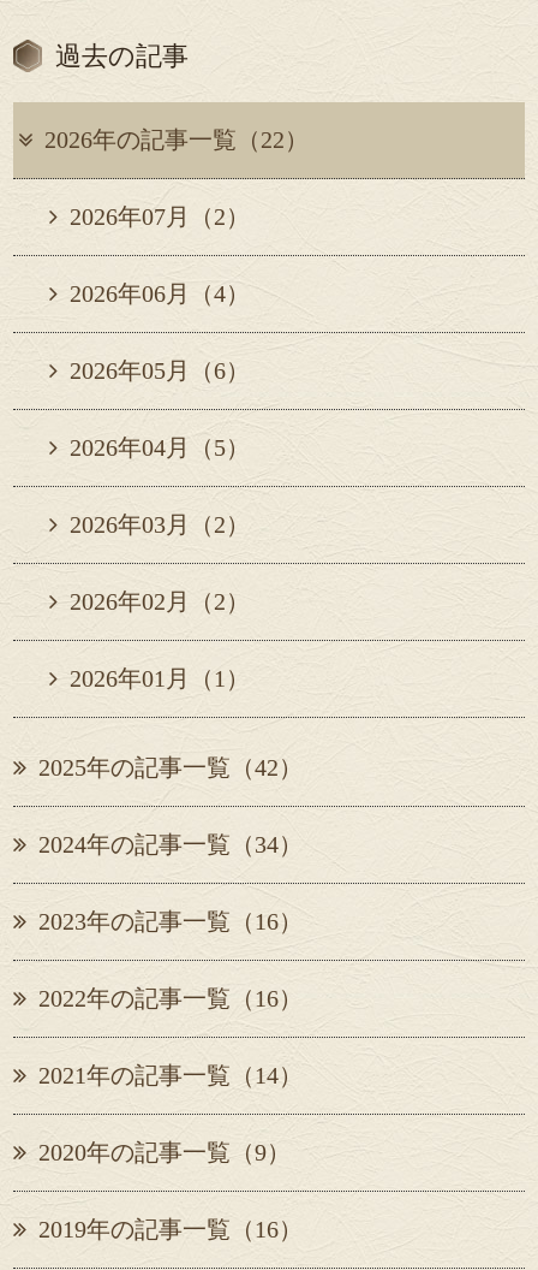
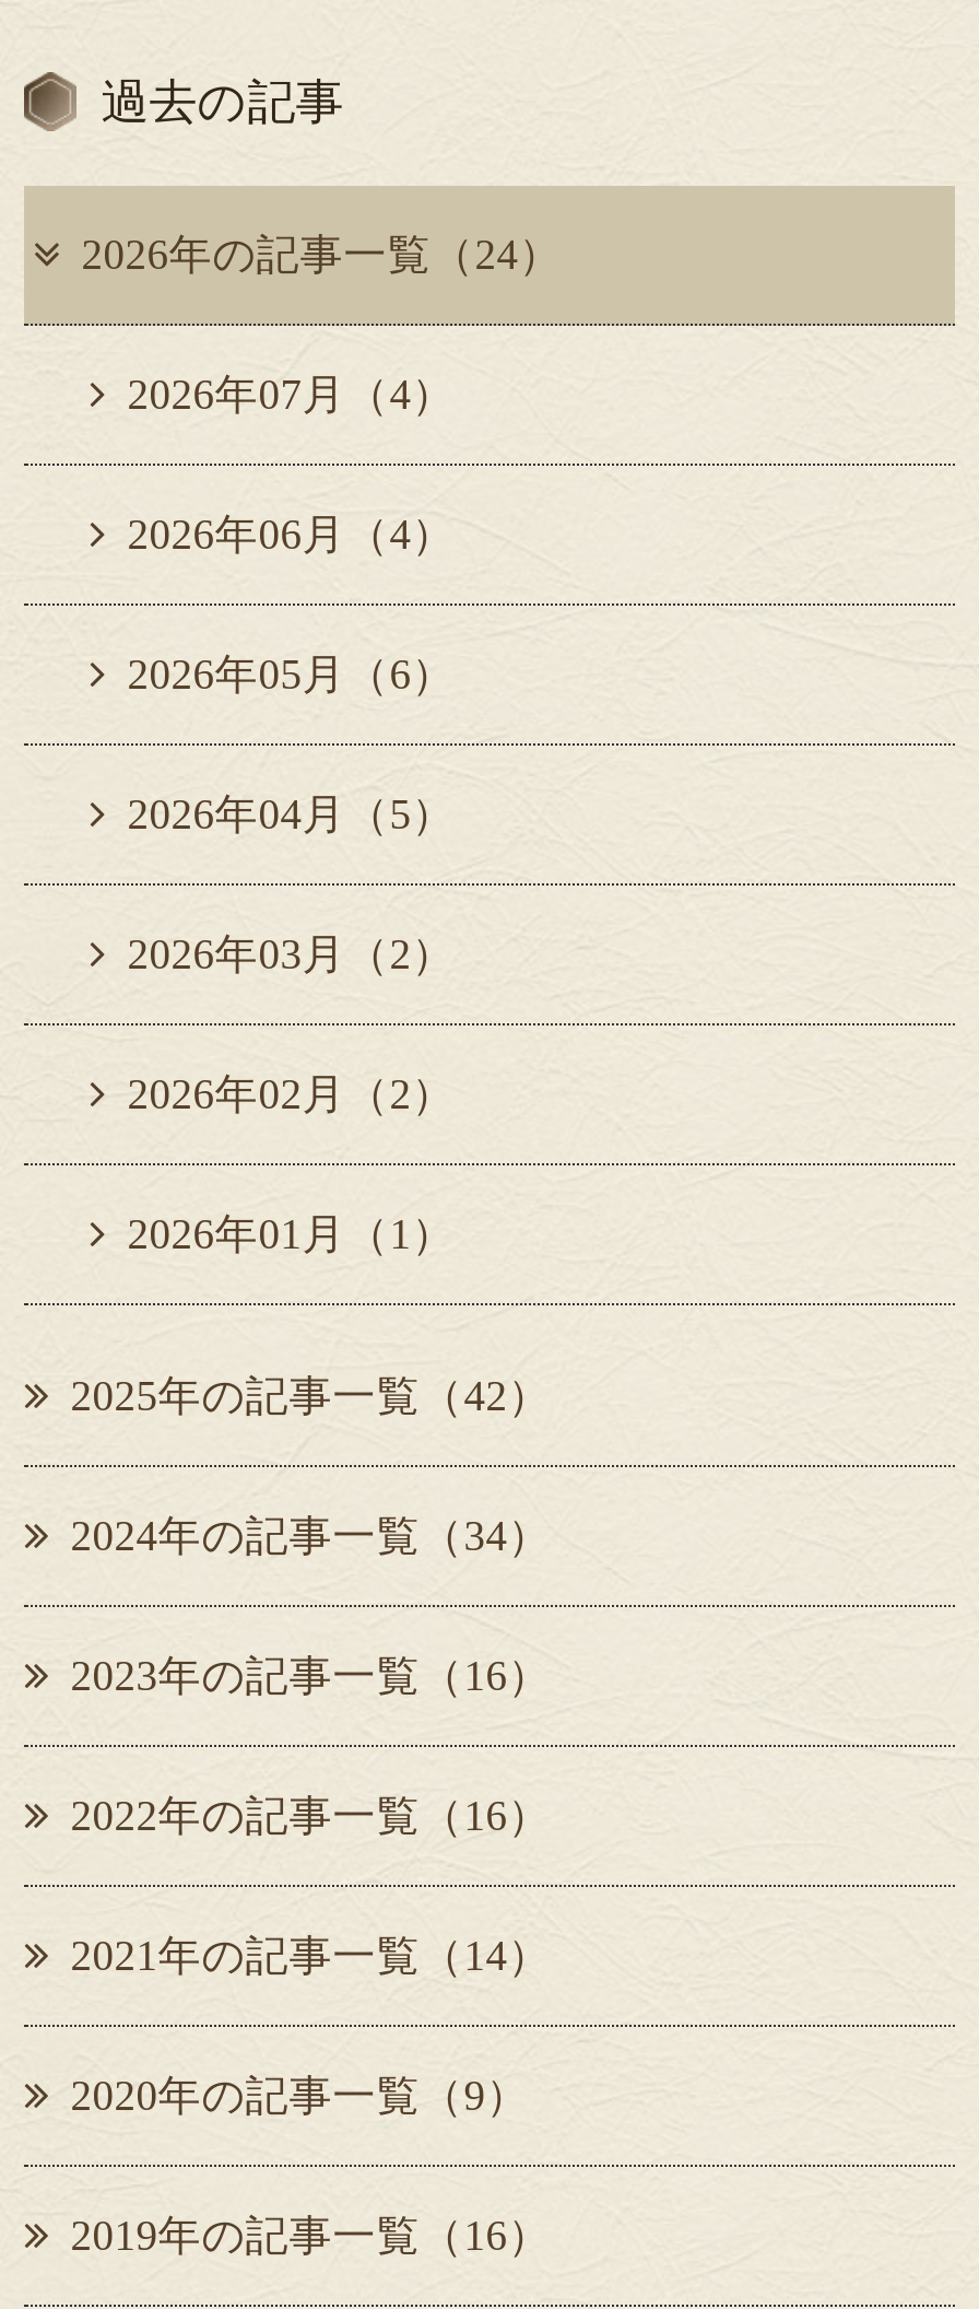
- 2026年の記事一覧（22）
+ 2026年の記事一覧（24）

- 2026年07月（2）
+ 2026年07月（4）
